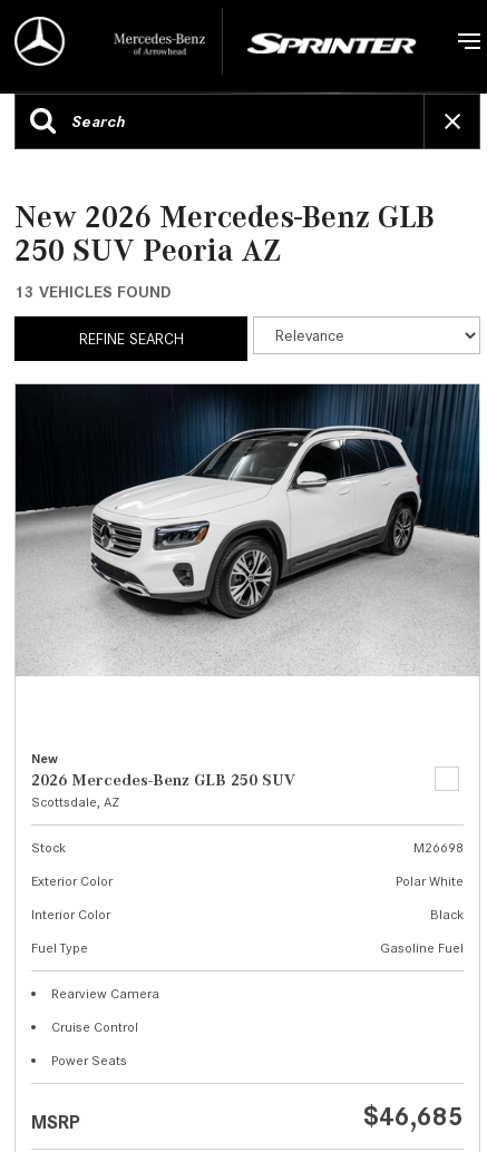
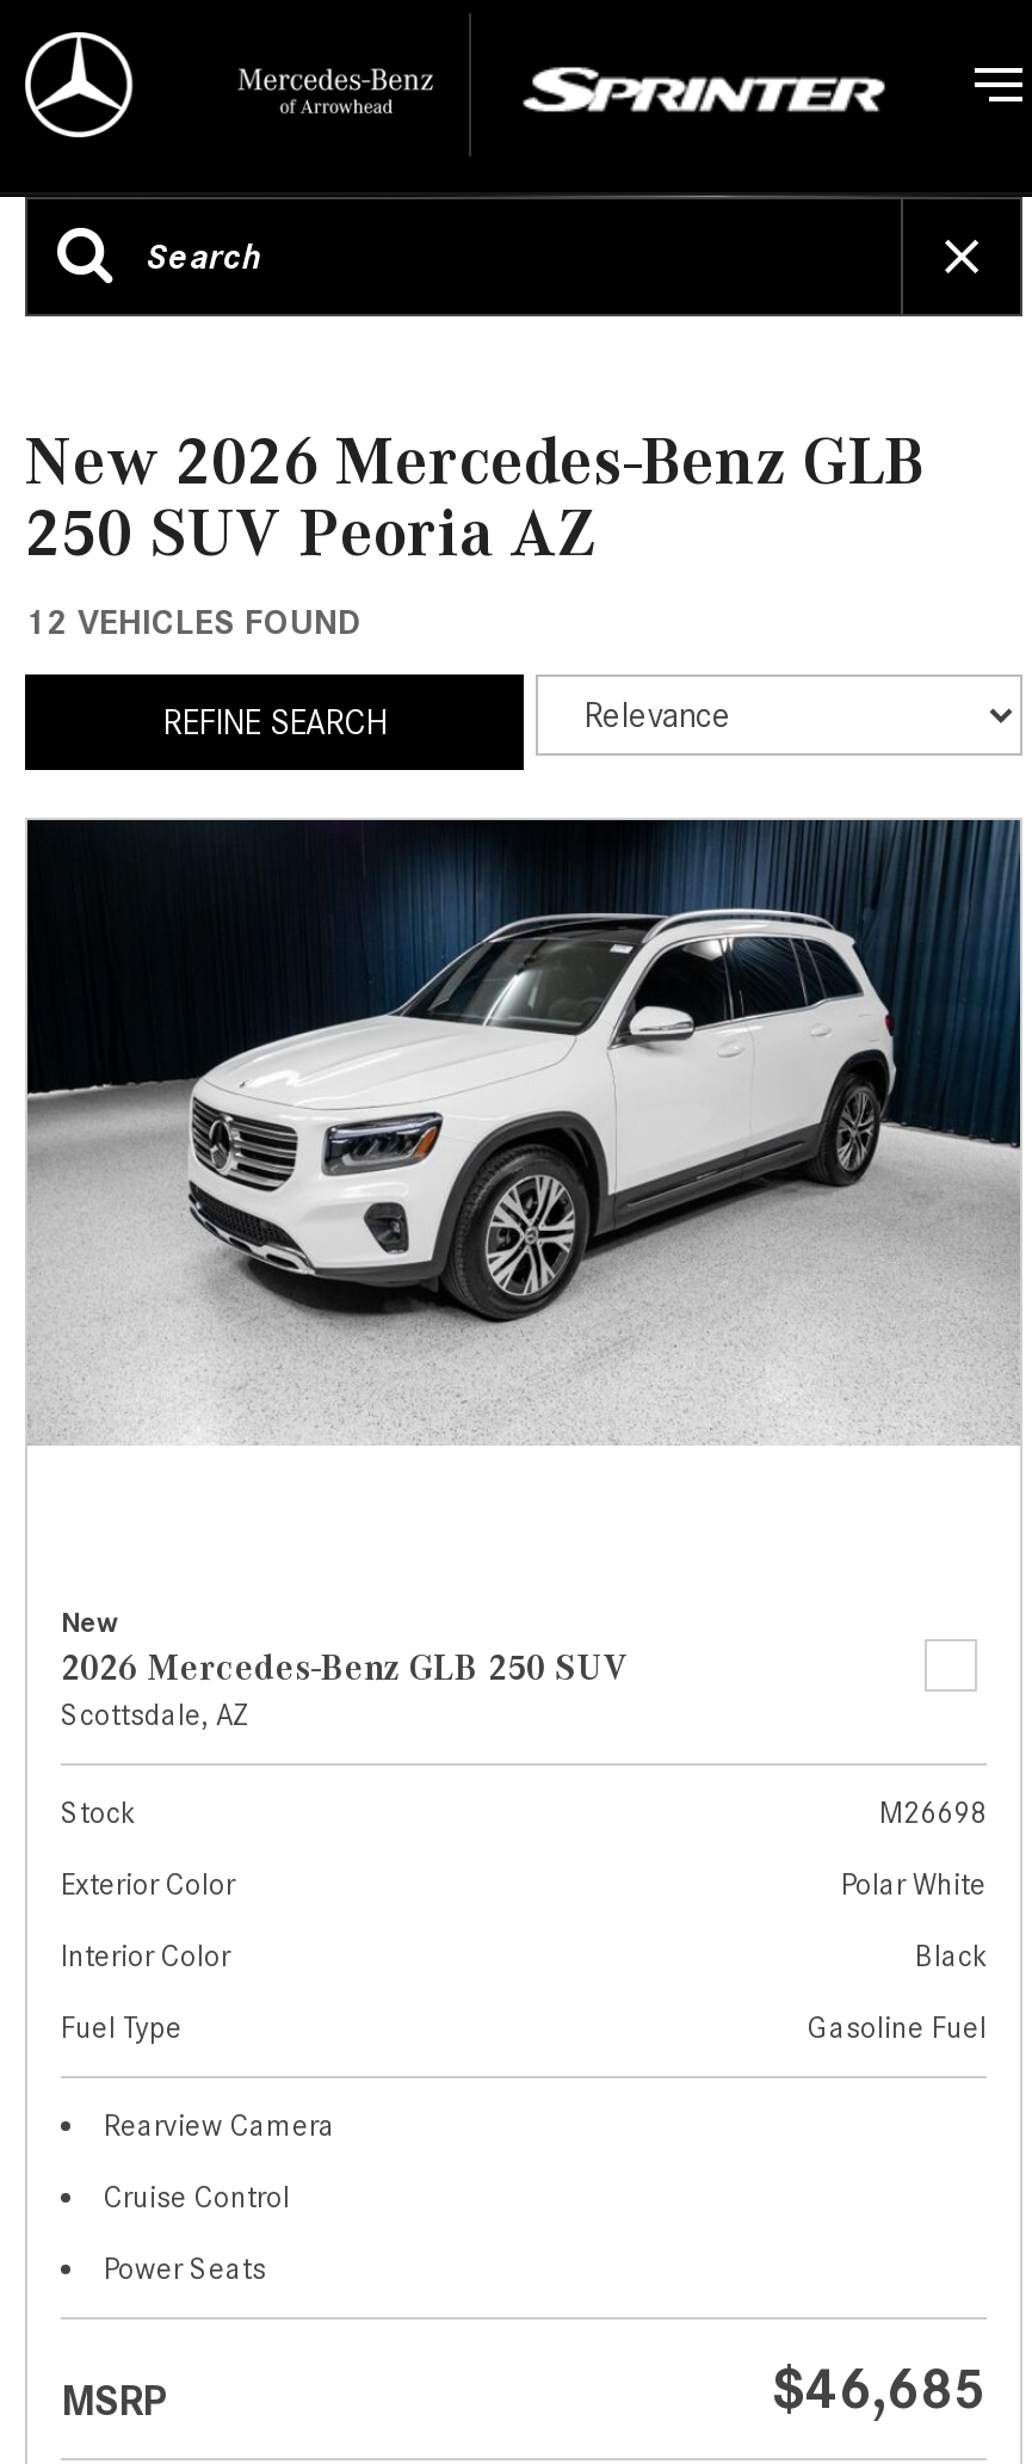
- 13 VEHICLES FOUND
+ 12 VEHICLES FOUND
